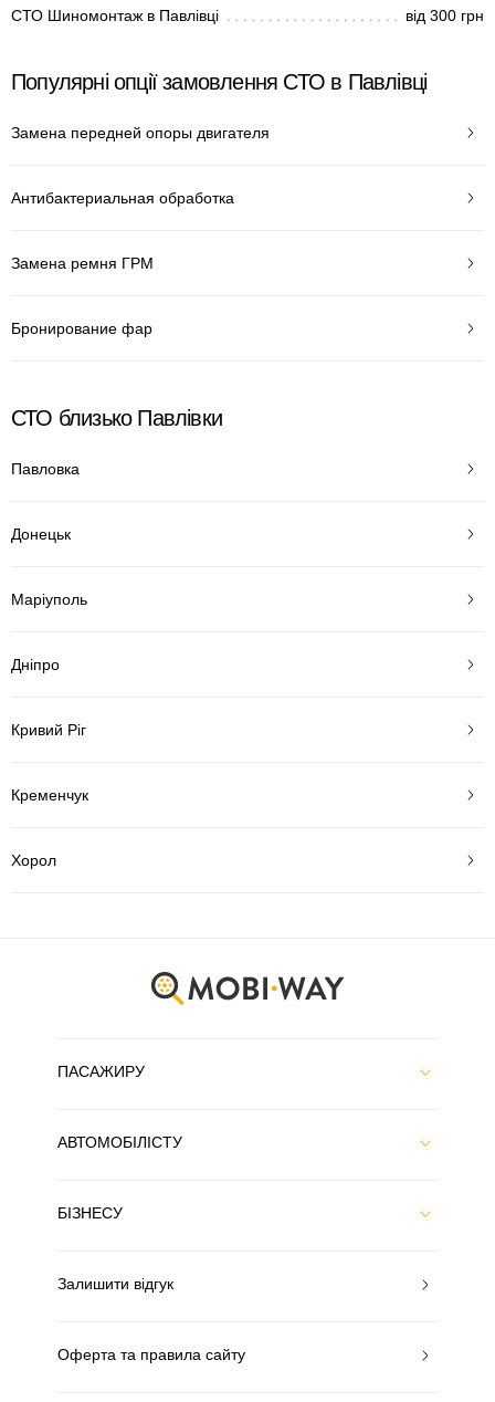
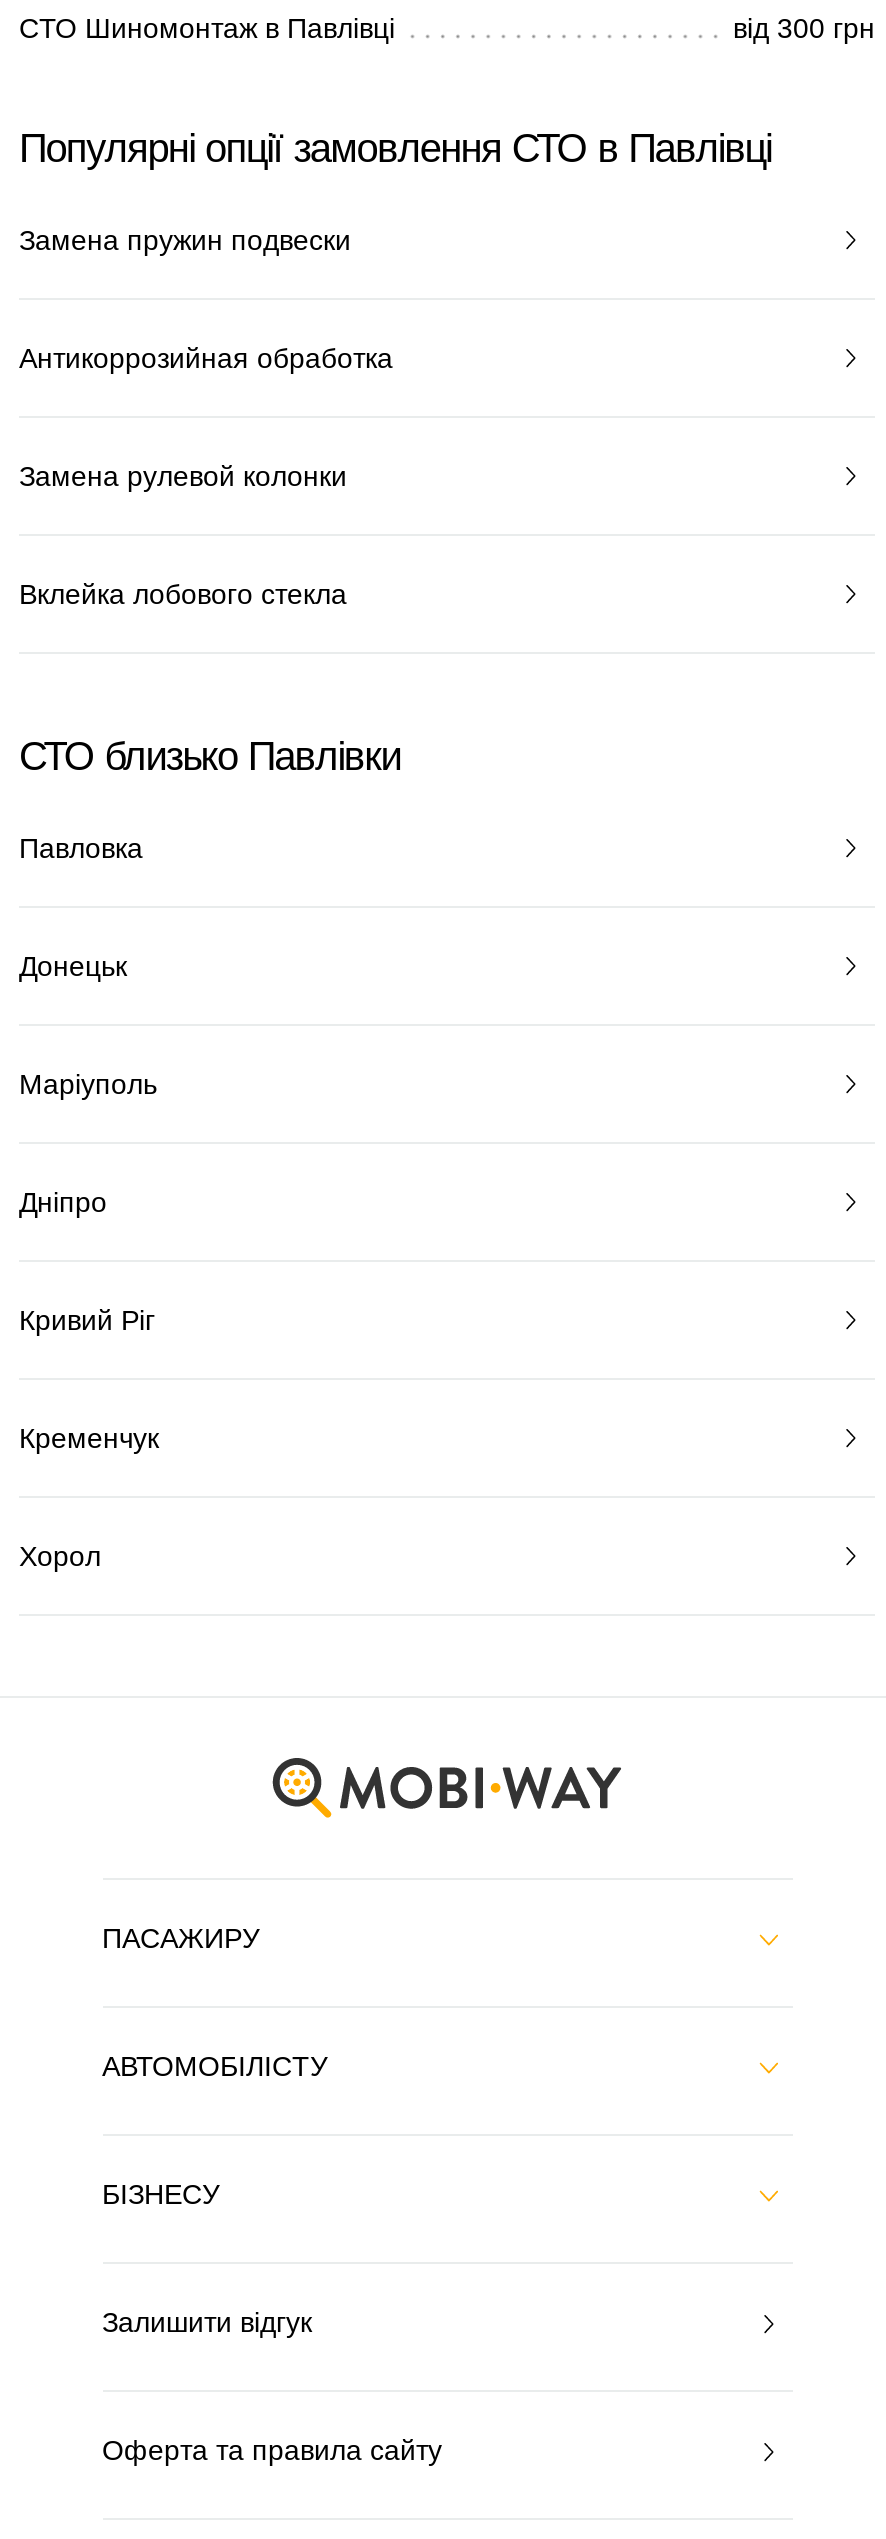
- Замена передней опоры двигателя
+ Замена пружин подвески

- Антибактериальная обработка
+ Антикоррозийная обработка

- Замена ремня ГРМ
+ Замена рулевой колонки

- Бронирование фар
+ Вклейка лобового стекла
